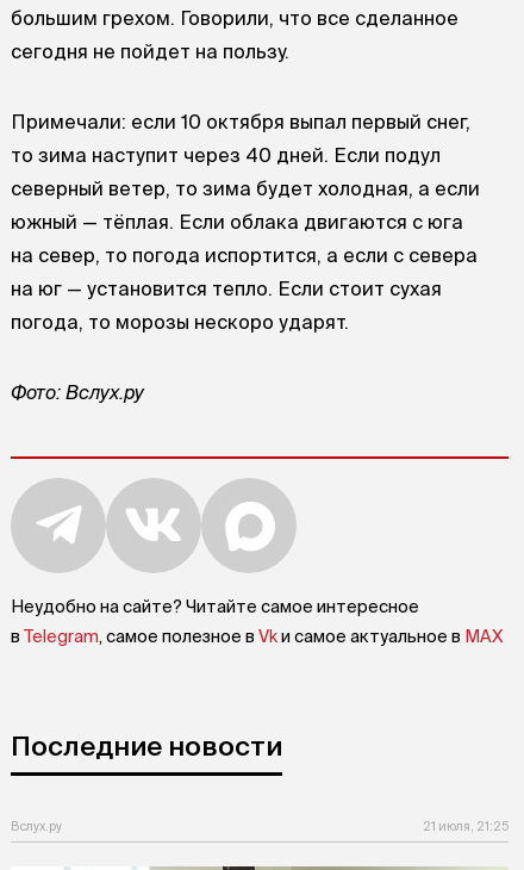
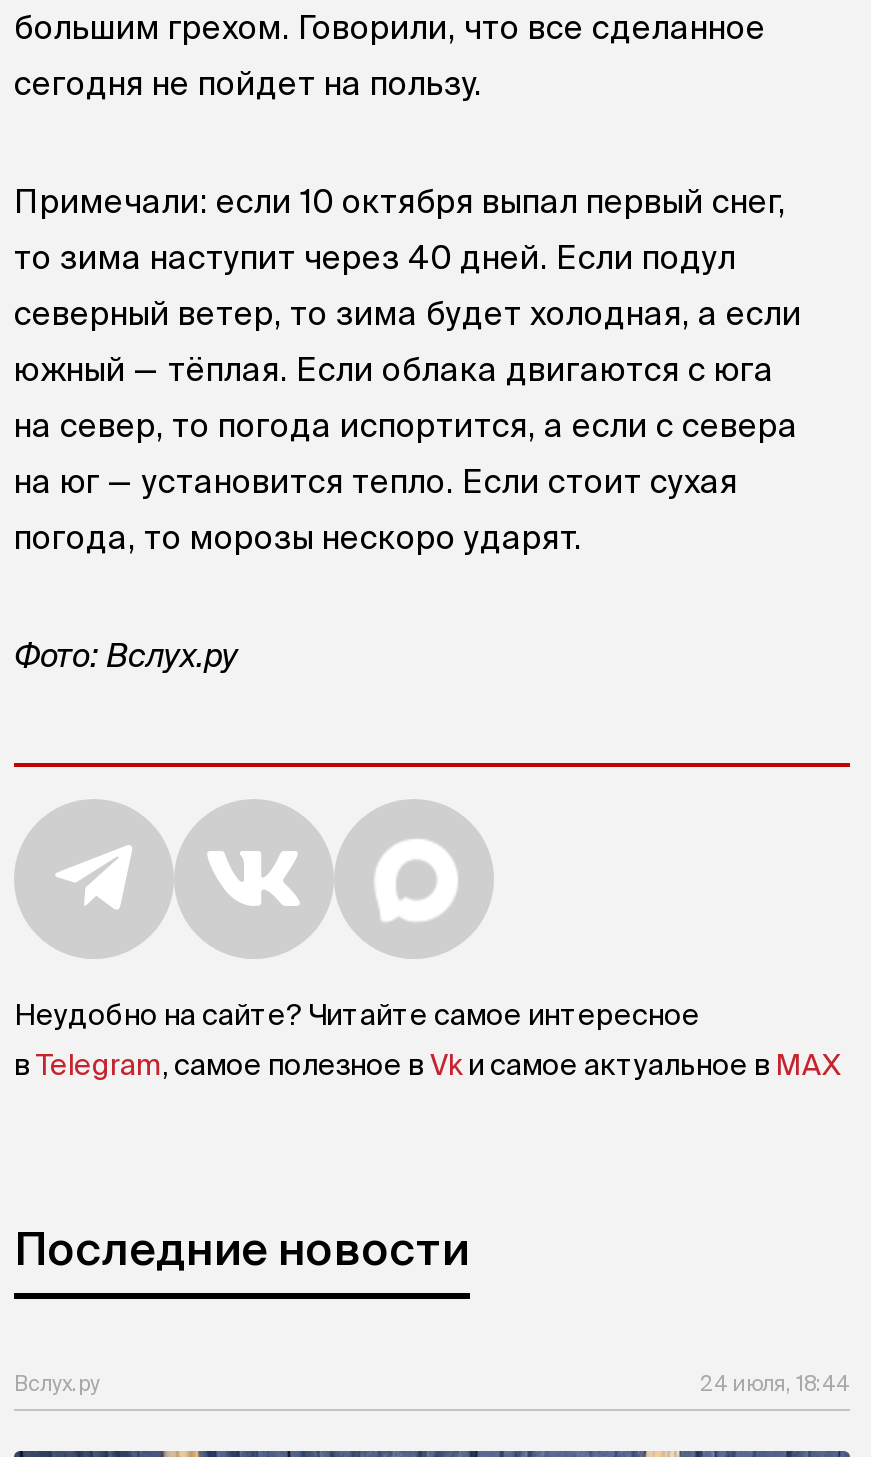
- 21 июля, 21:25
+ 24 июля, 18:44
